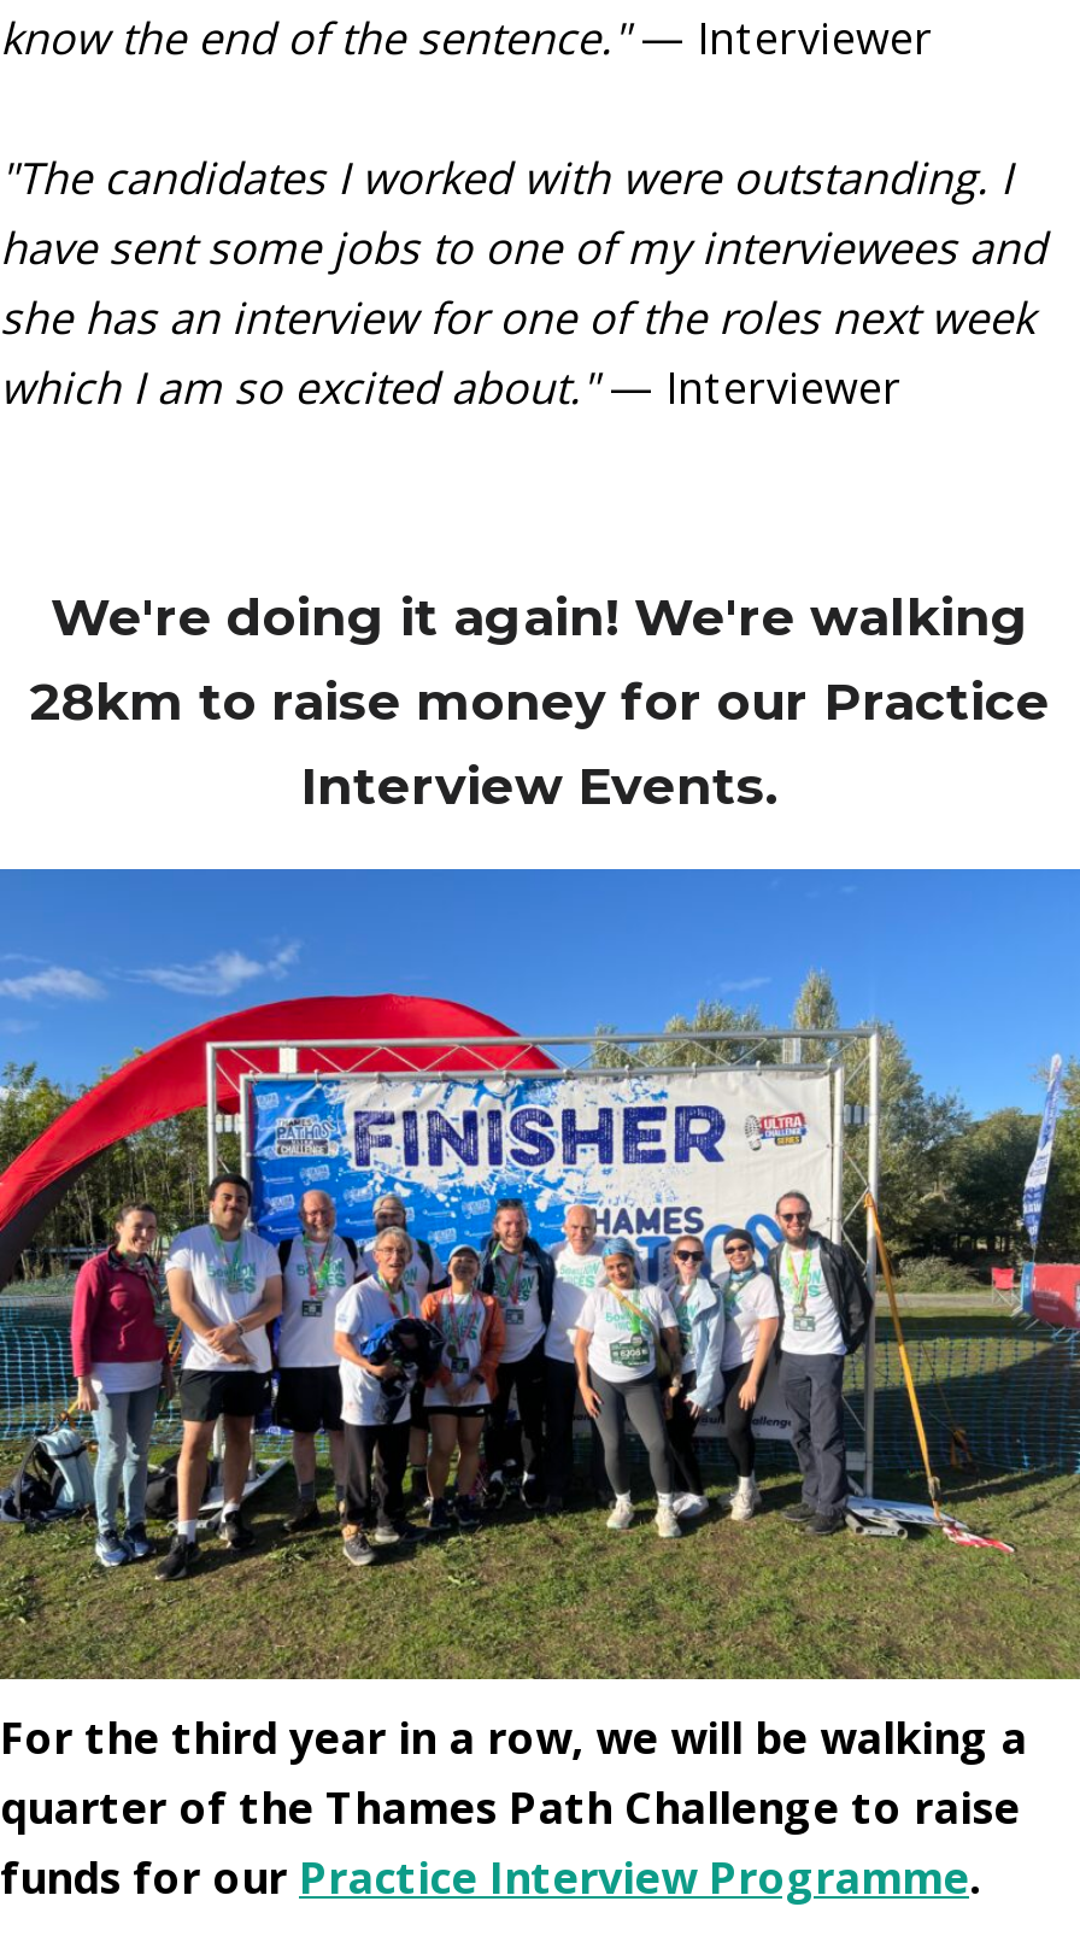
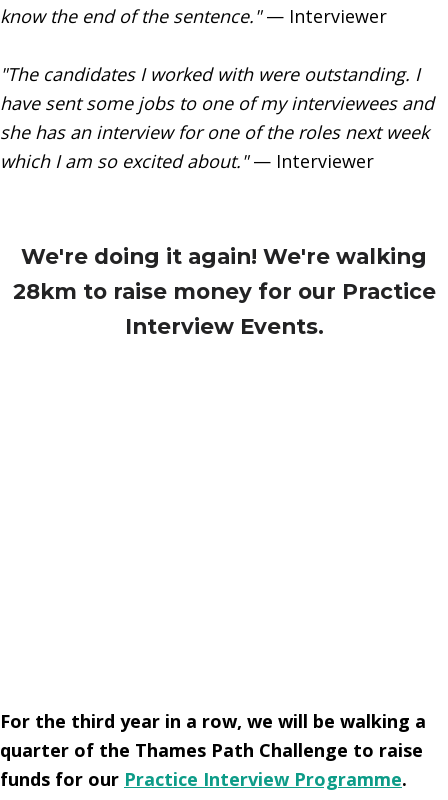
- [image]
